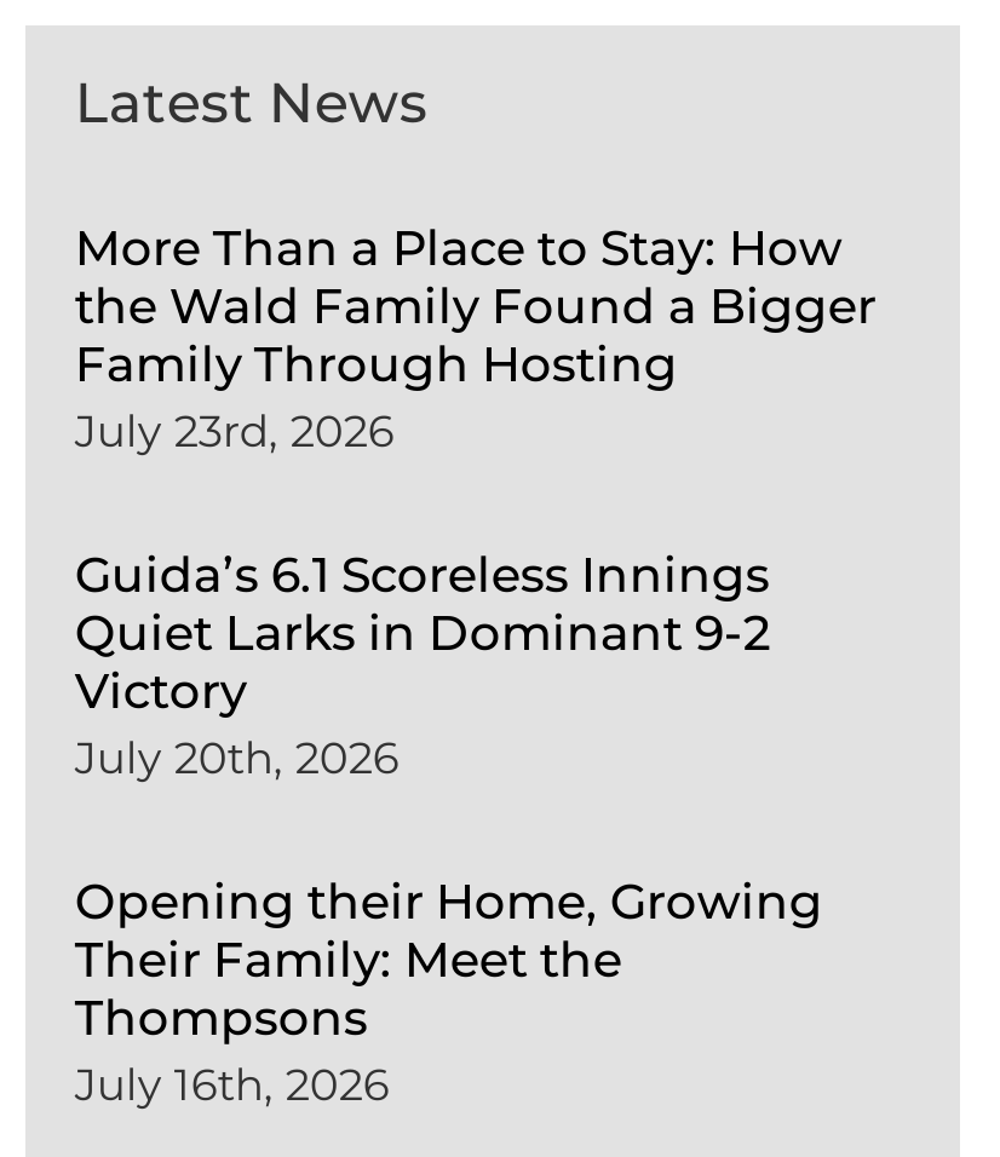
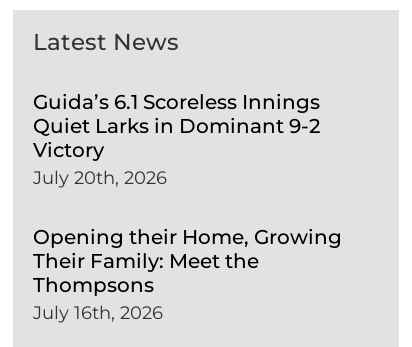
- More Than a Place to Stay: How
- the Wald Family Found a Bigger
- Family Through Hosting
- July 23rd, 2026
